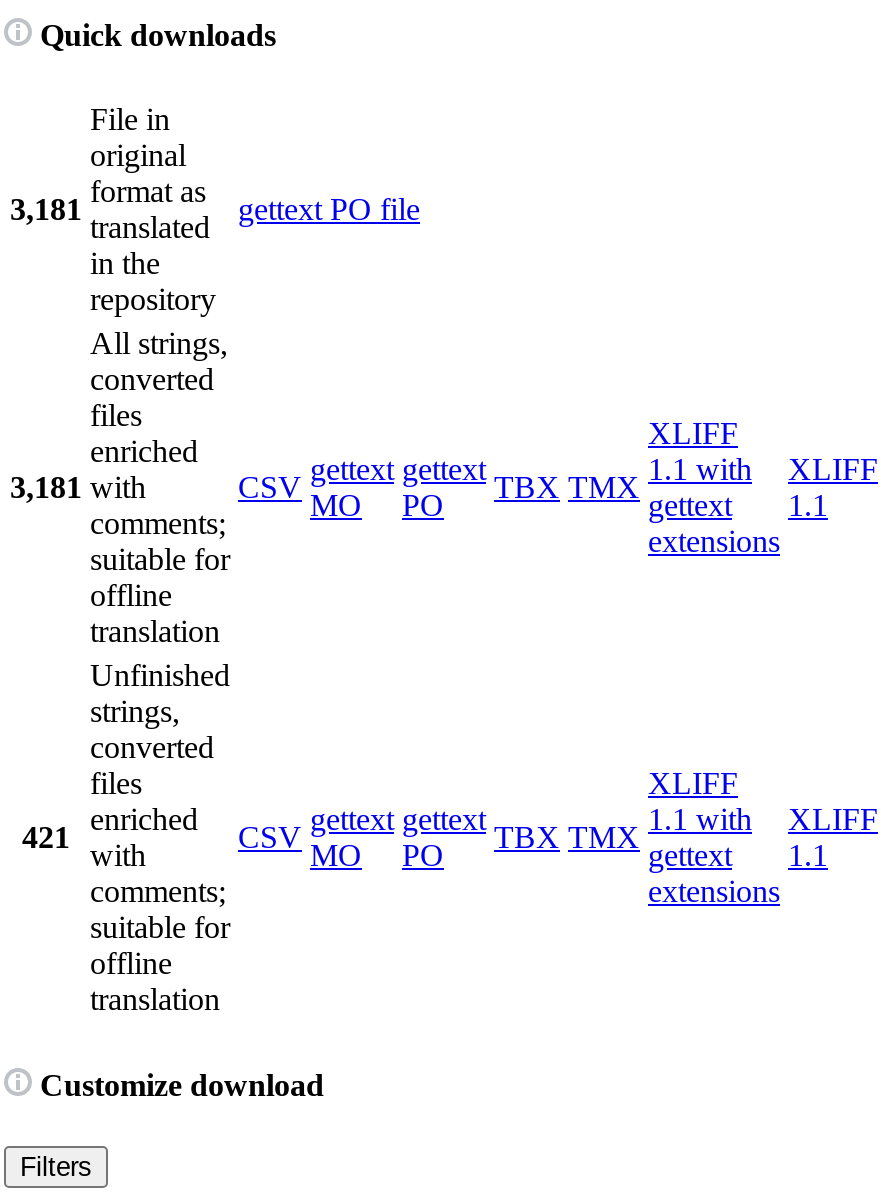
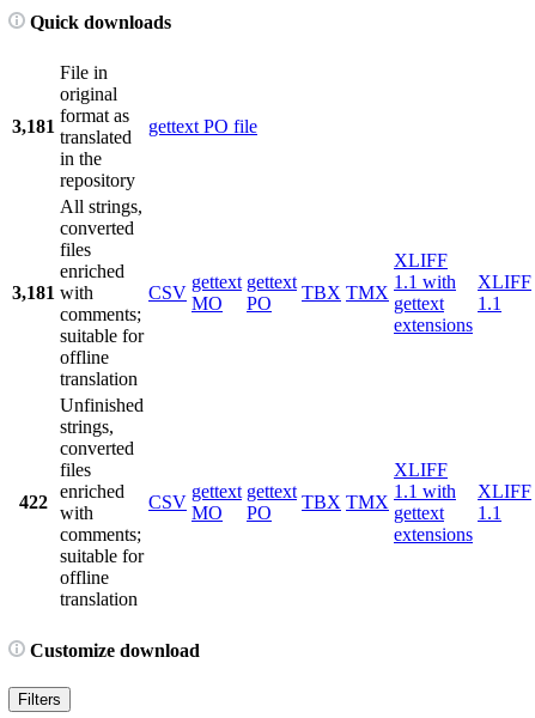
- 421
+ 422
